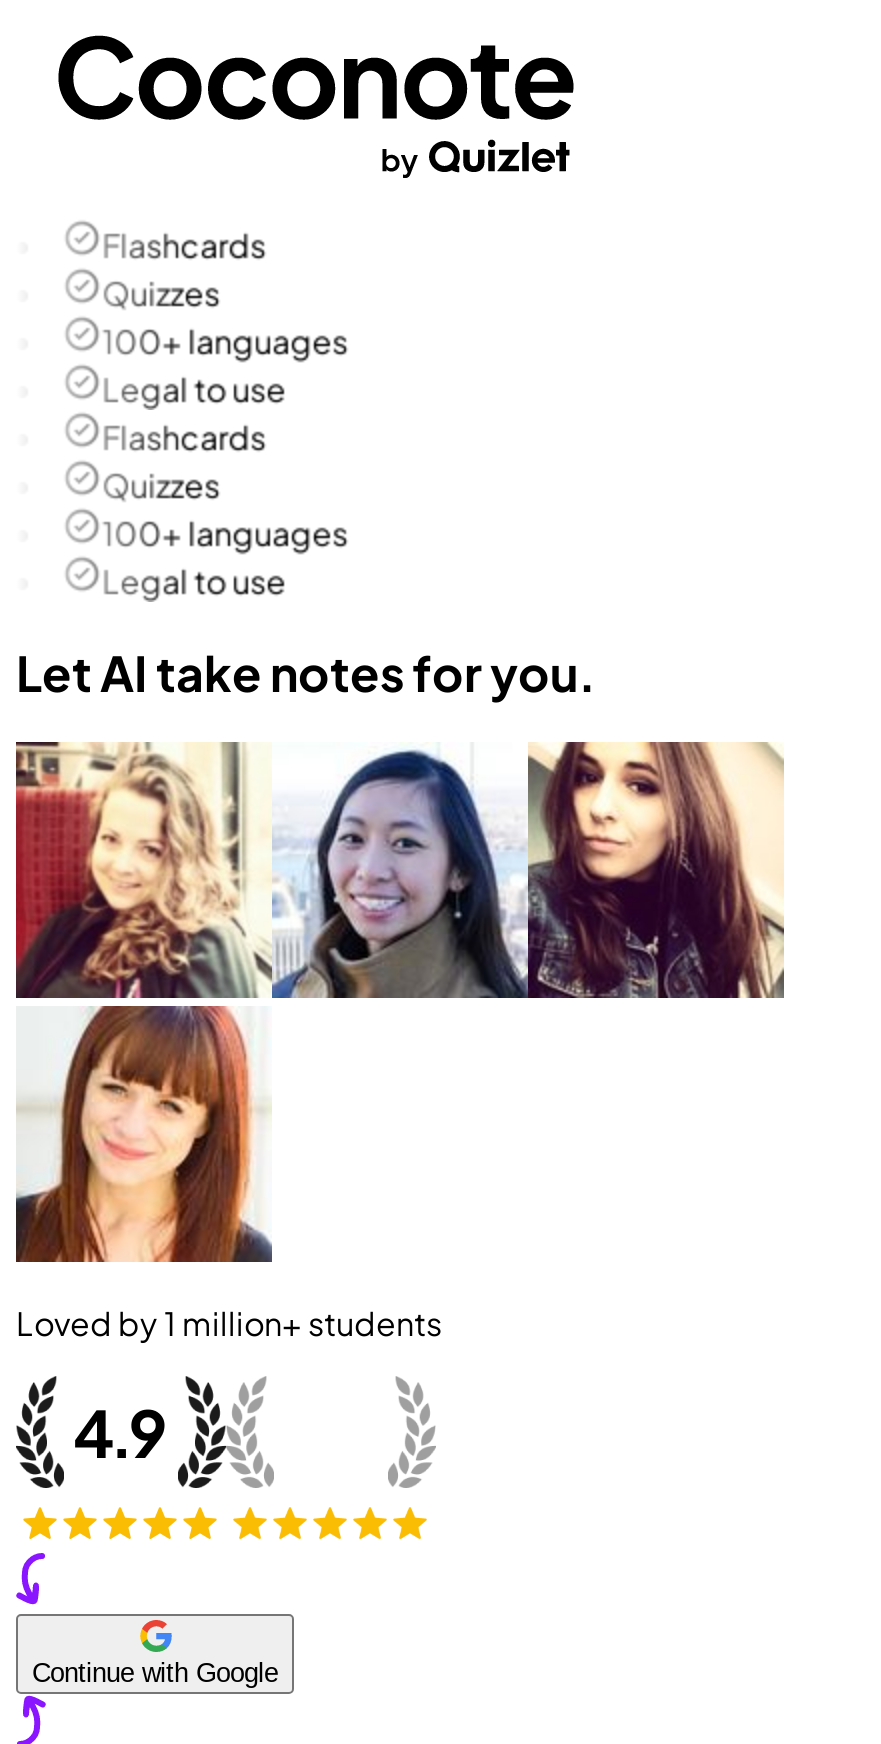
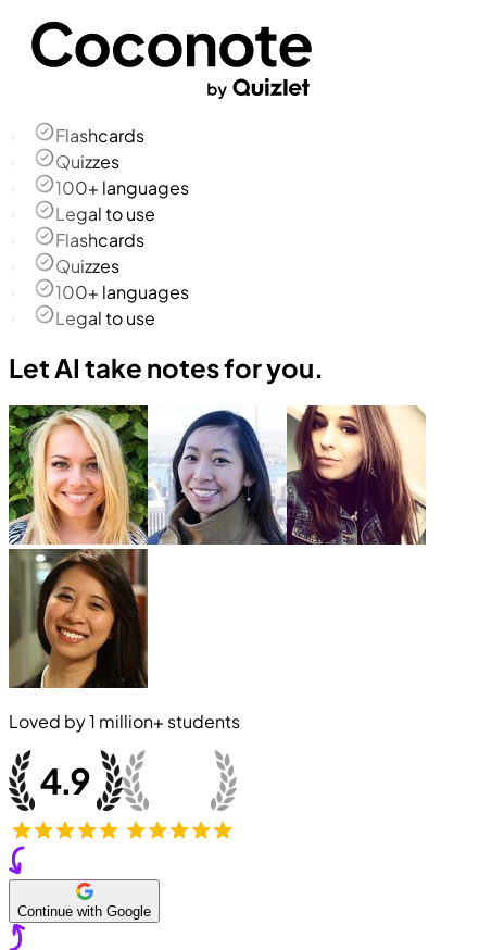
- [image]
+ [image]
